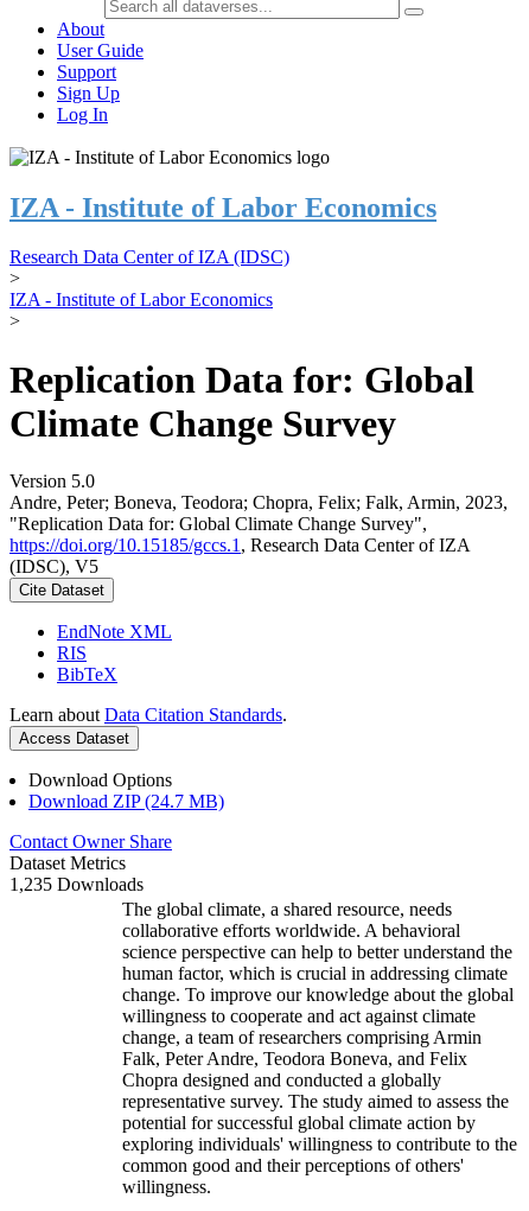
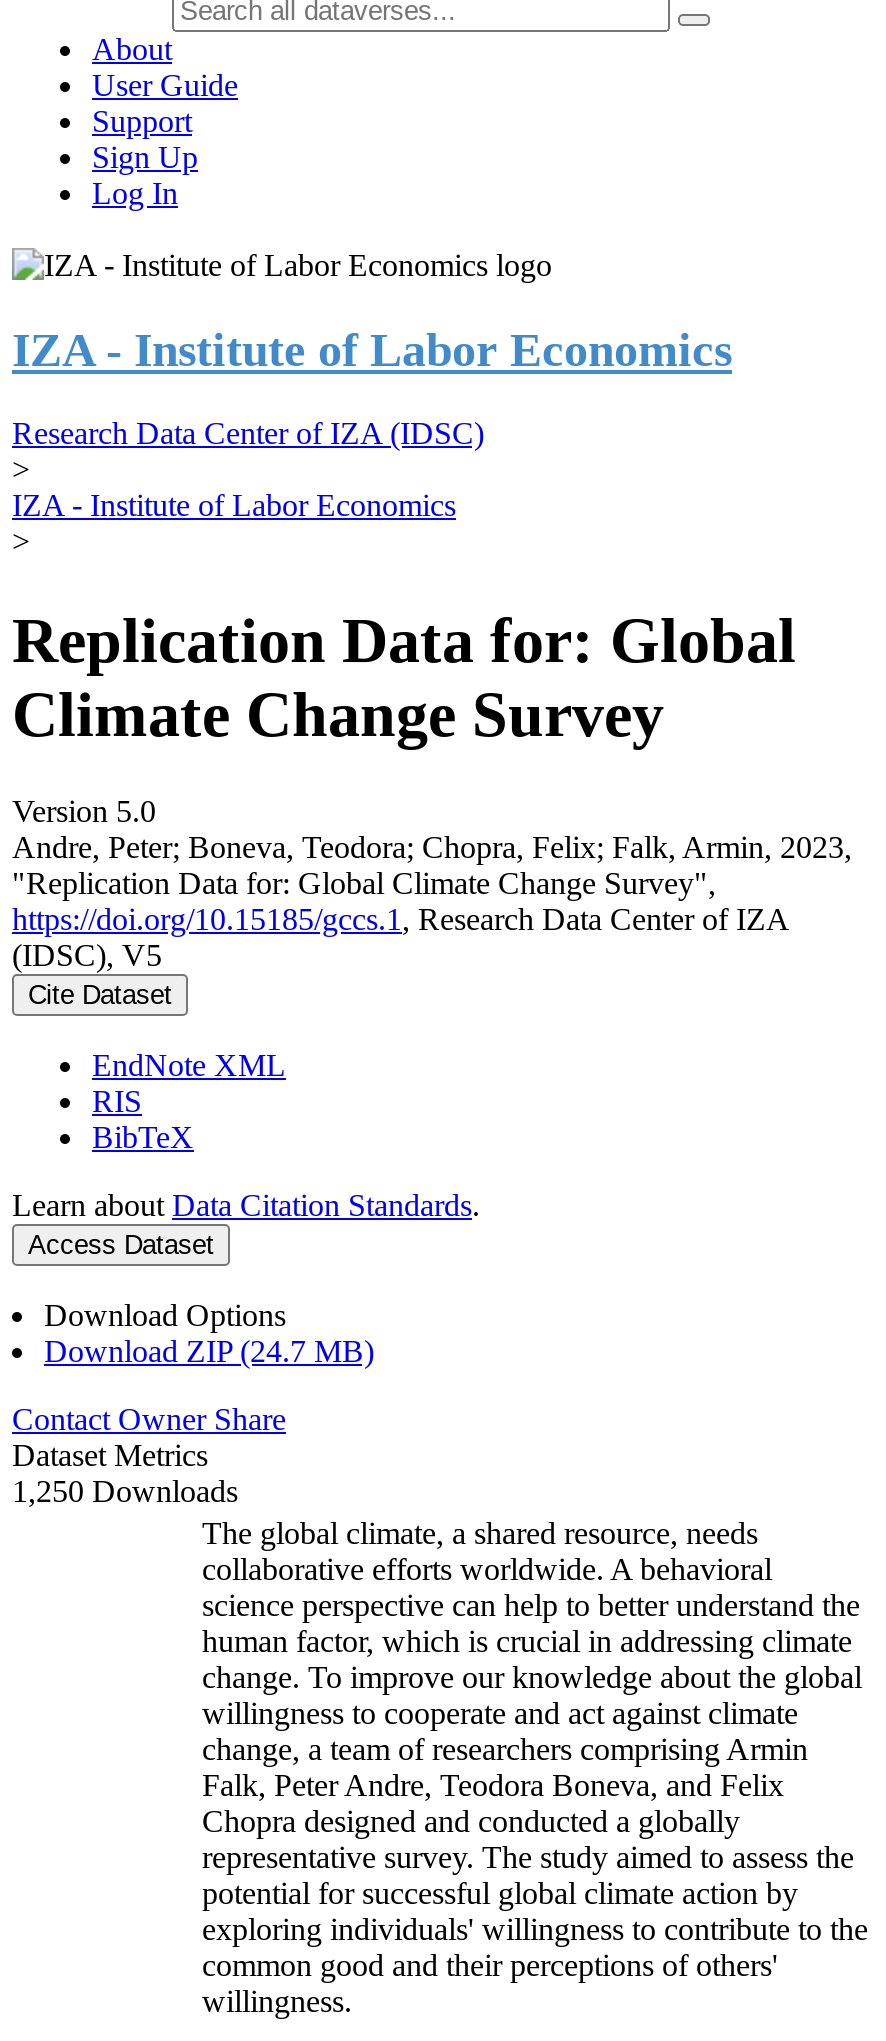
- 1,235 Downloads
+ 1,250 Downloads
